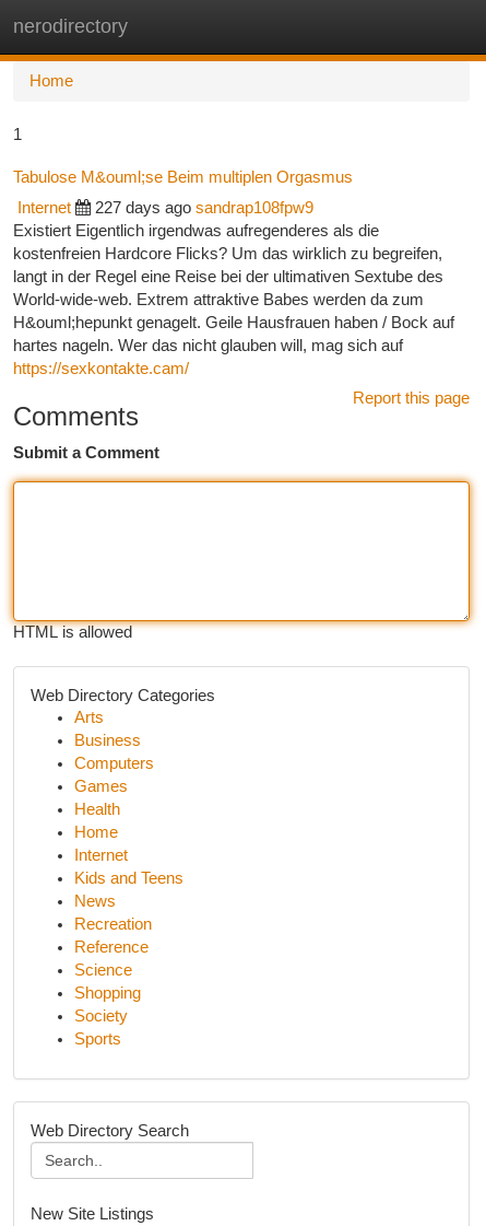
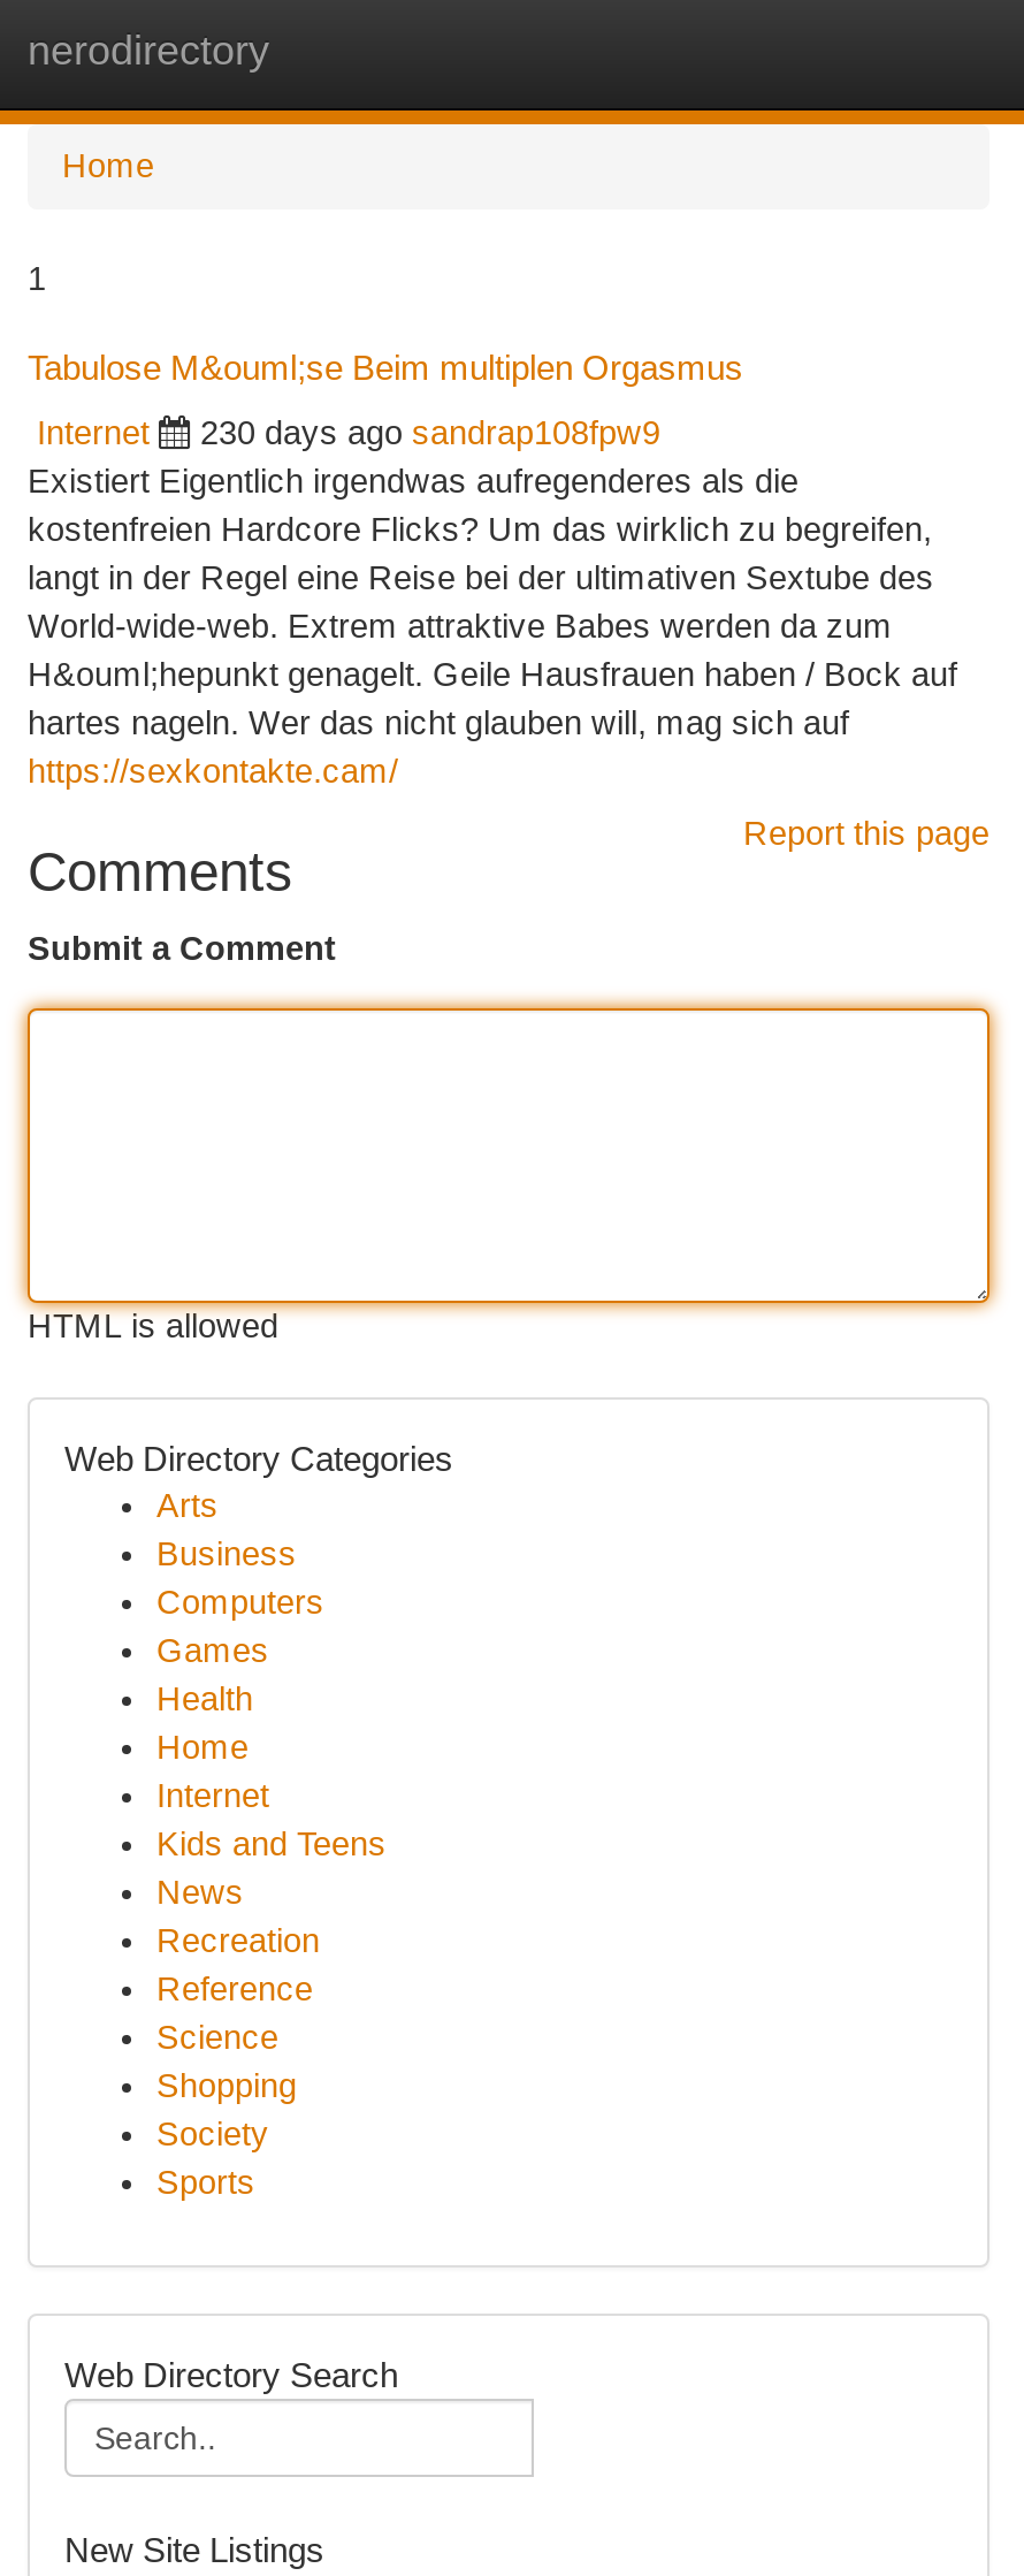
- 227 days ago sandrap108fpw9
+ 230 days ago sandrap108fpw9
